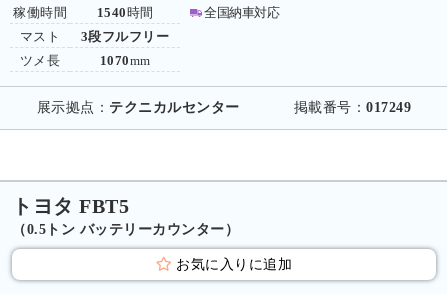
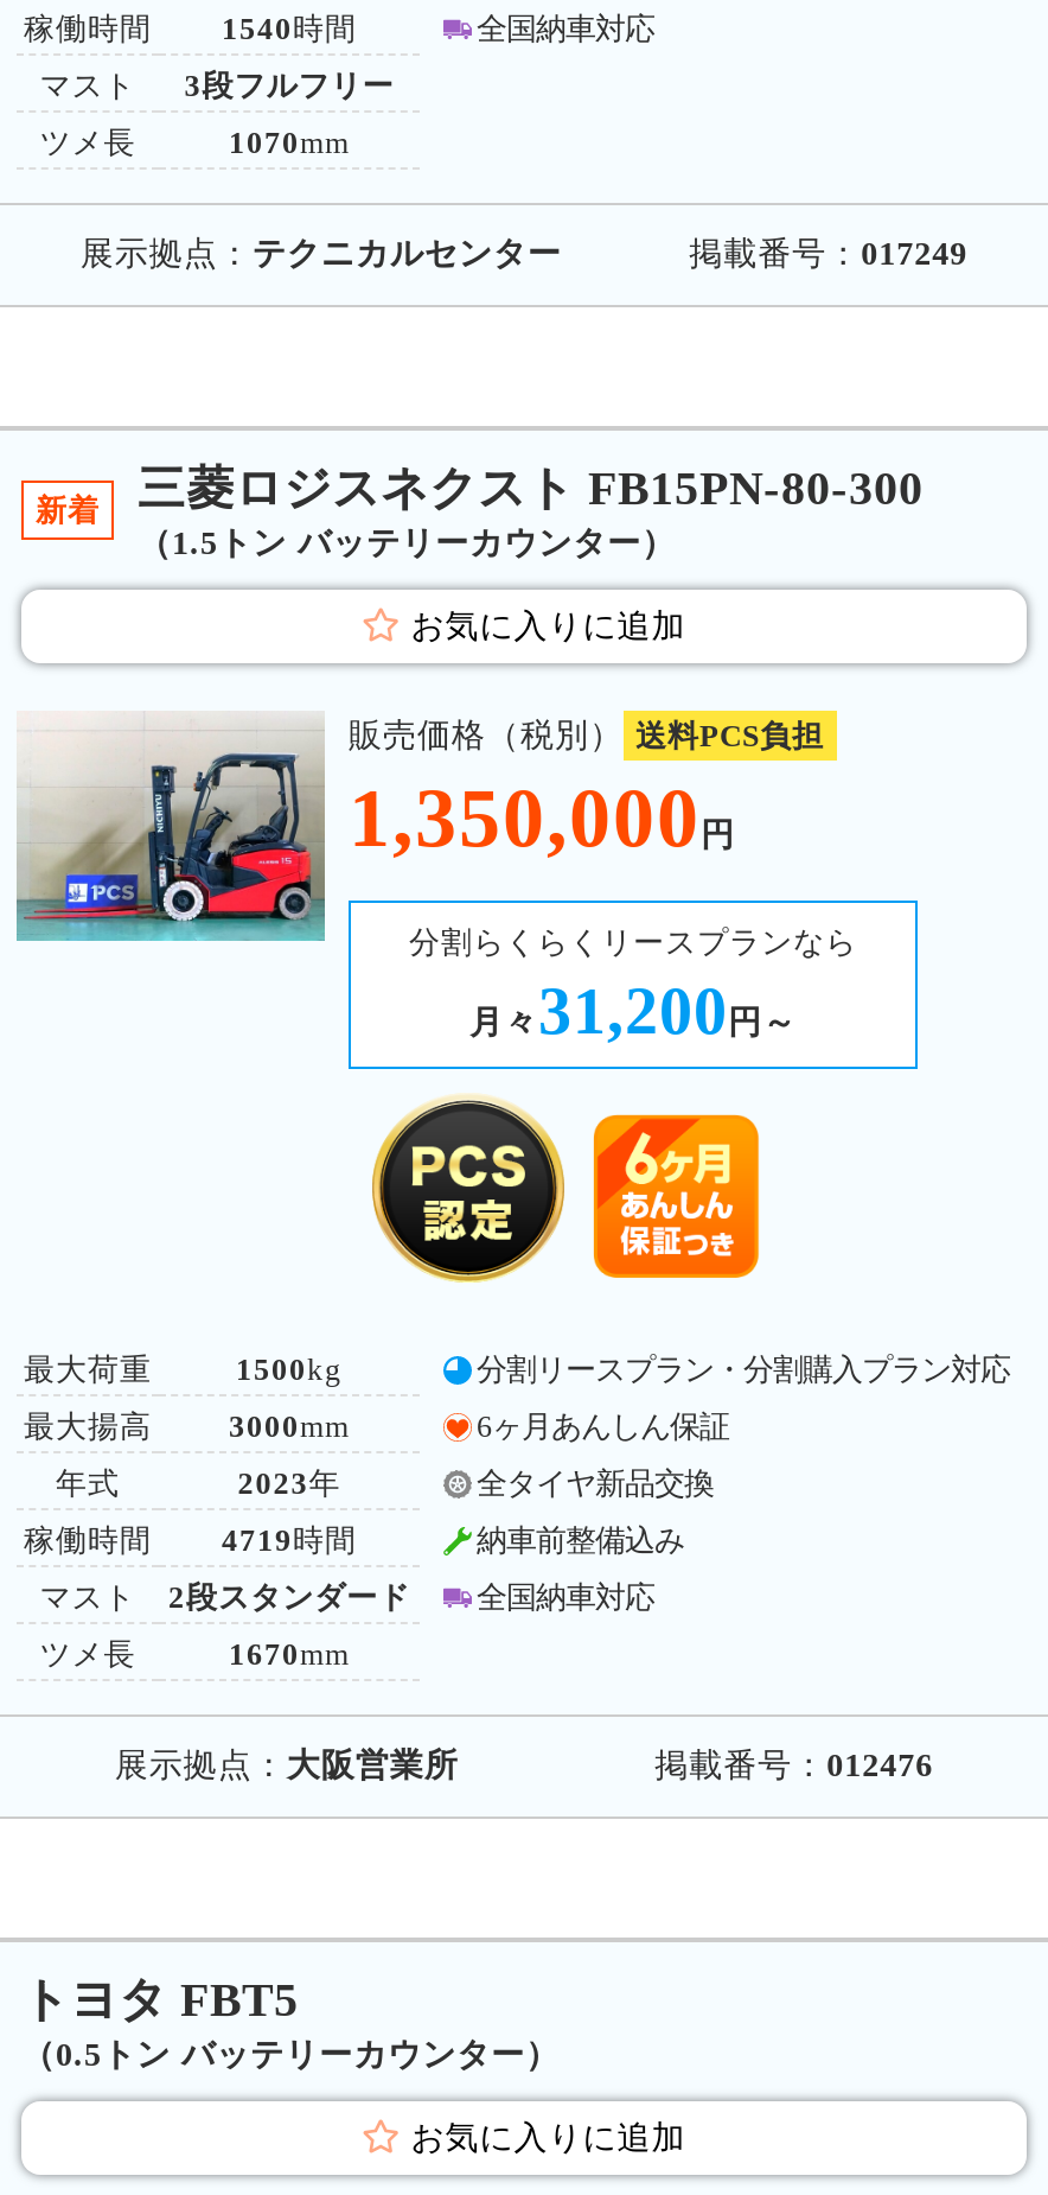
+ [image]
+ 新着
+ 三菱ロジスネクスト FB15PN-80-300
+ （1.5トン バッテリーカウンター）
+ お気に入りに追加
+ 販売価格（税別） 送料PCS負担
+ 1,350,000円
+ 分割らくらくリースプランなら
+ 月々31,200円～

+ 最大荷重
+ 最大揚高
+ 年式
+ 稼働時間
+ マスト
+ ツメ長

+ 展示拠点：大阪営業所
+ 掲載番号：012476

+ [image]
+ 1500kg
+ 3000mm
+ 2023年
+ 4719時間
+ 2段スタンダード
+ 1670mm

+ [image]
+ 分割リースプラン・分割購入プラン対応
+ 6ヶ月あんしん保証
+ 全タイヤ新品交換
+ 納車前整備込み
+ 全国納車対応
